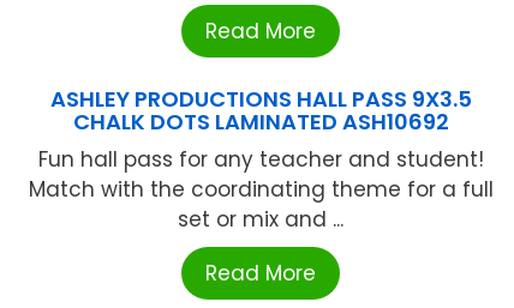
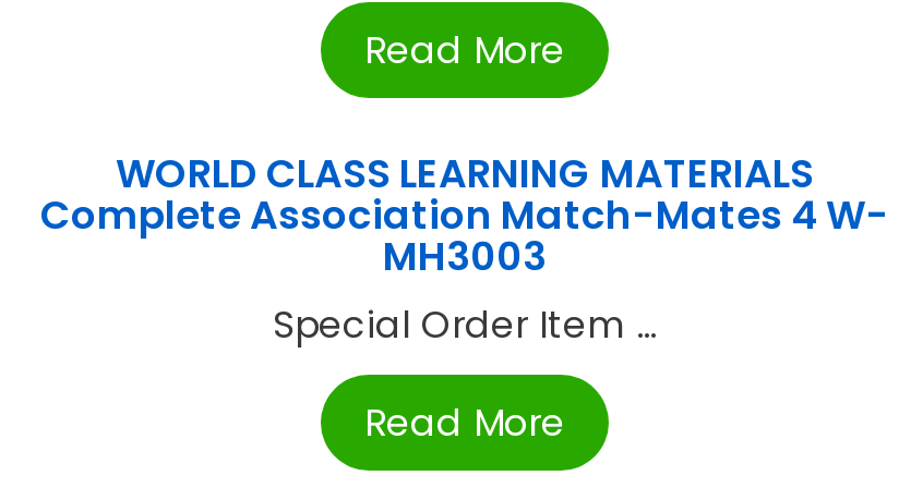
- ASHLEY PRODUCTIONS HALL PASS 9X3.5
- CHALK DOTS LAMINATED ASH10692
- Fun hall pass for any teacher and student!
- Match with the coordinating theme for a full
- set or mix and ...
+ WORLD CLASS LEARNING MATERIALS
+ Complete Association Match-Mates 4 W-
+ MH3003
+ Special Order Item ...
